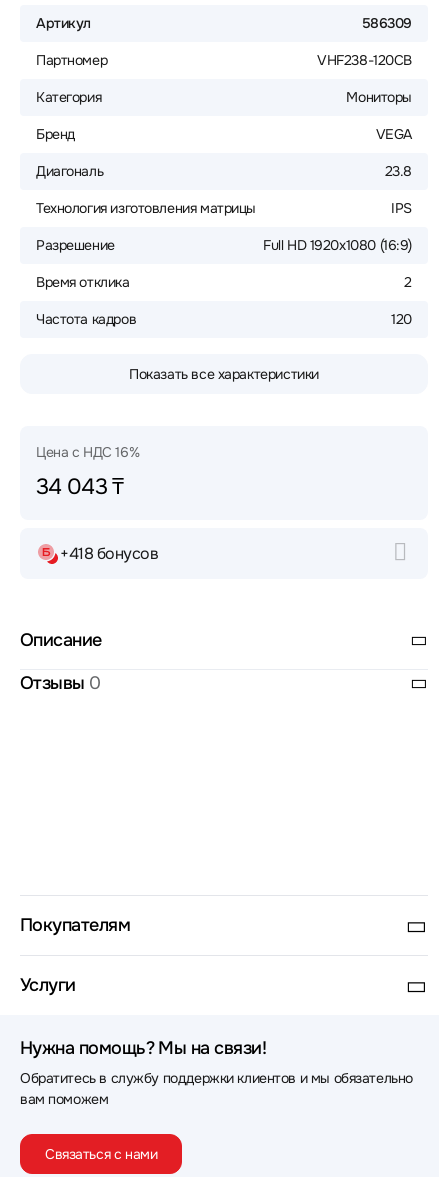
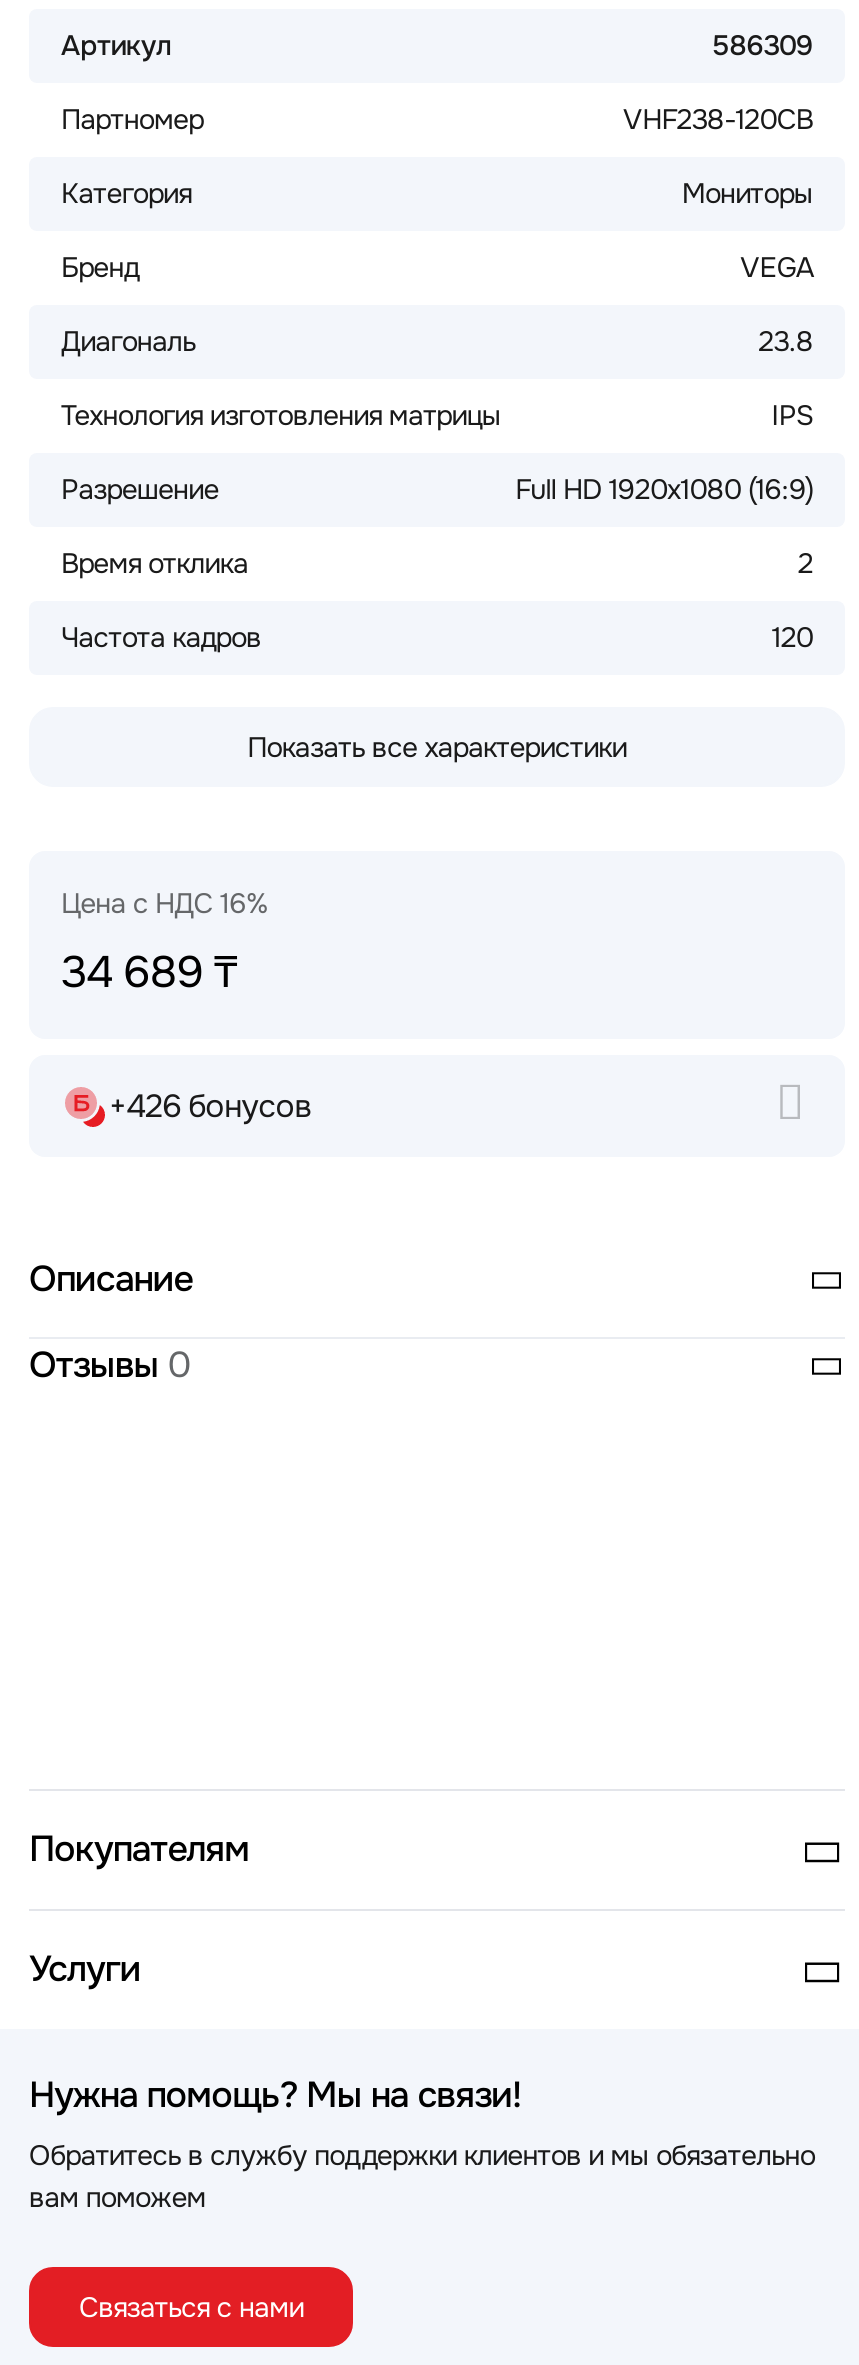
- 34 043 ₸
+ 34 689 ₸

- +418 бонусов
+ +426 бонусов
